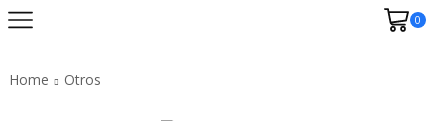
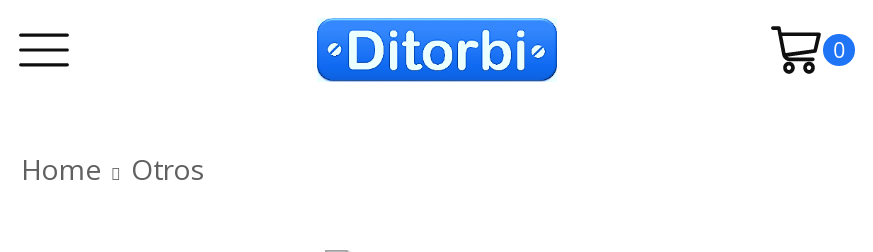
+ [image]
